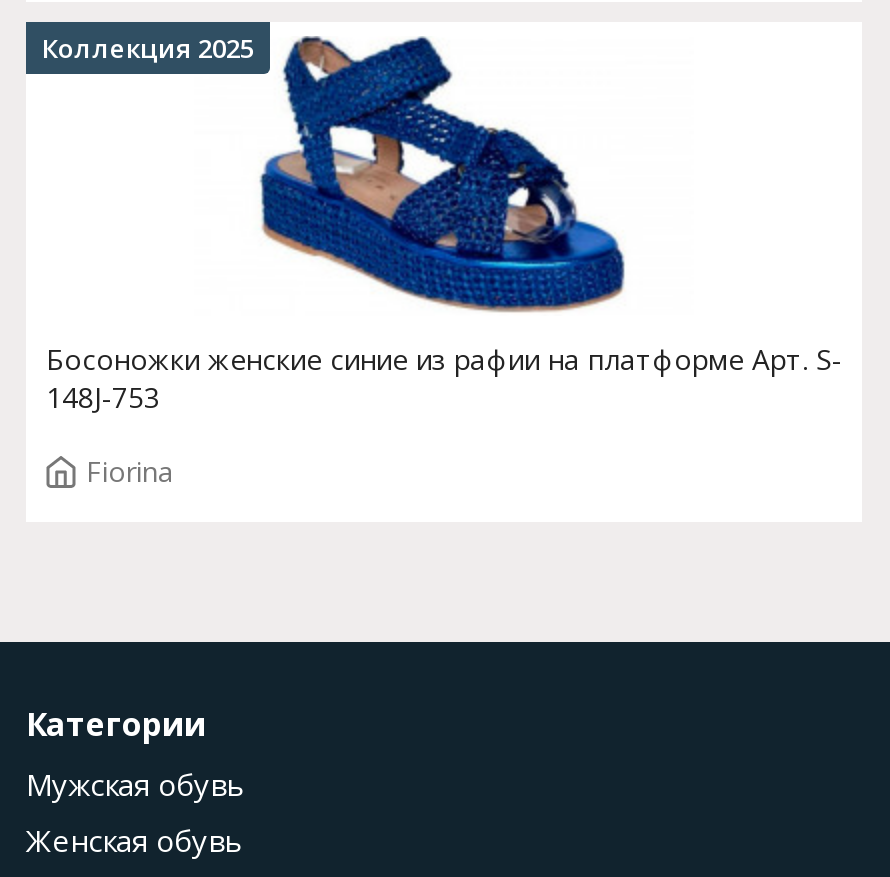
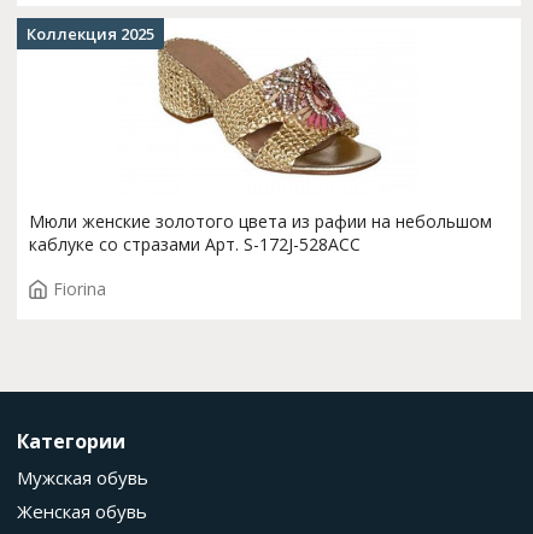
- [image]
- Босоножки женские синие из рафии на платформе Арт. S-
- 148J-753
+ [image]
+ Мюли женские золотого цвета из рафии на небольшом
+ каблуке со стразами Арт. S-172J-528ACC
